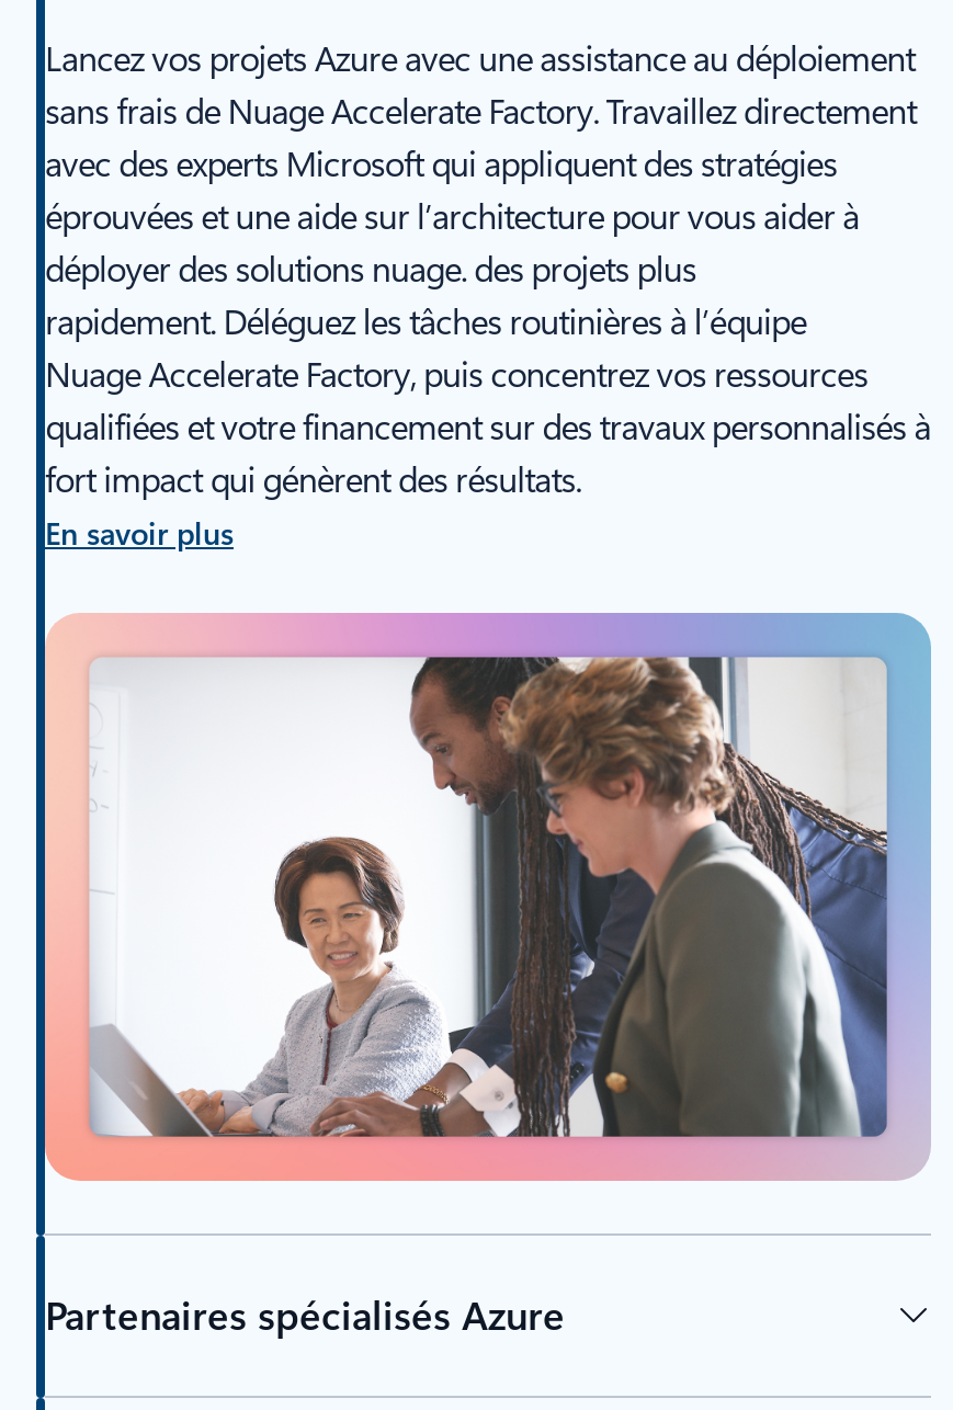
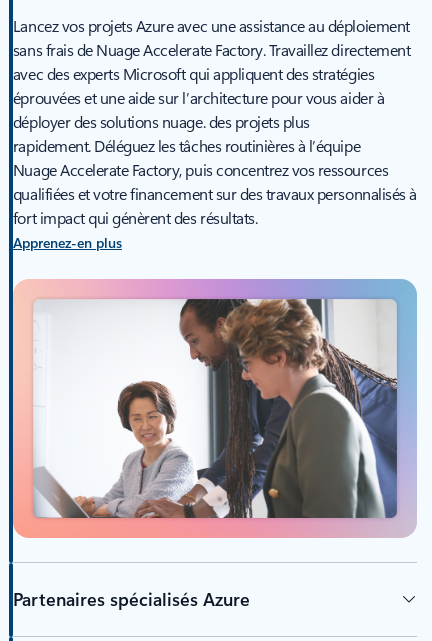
- En savoir plus
+ Apprenez-en plus
